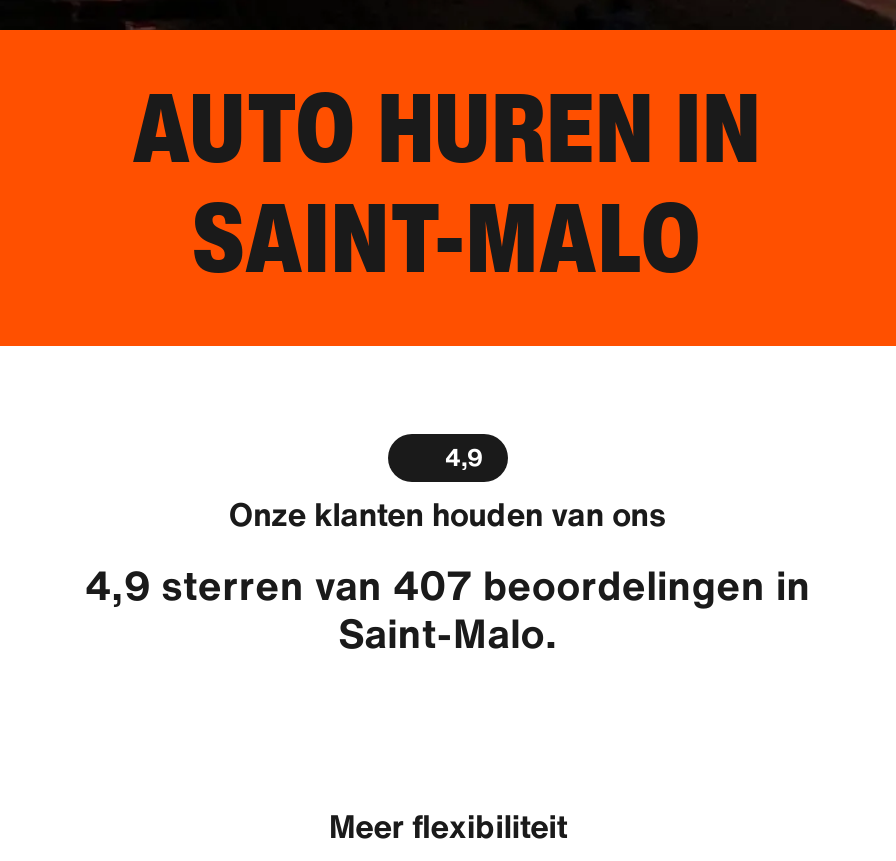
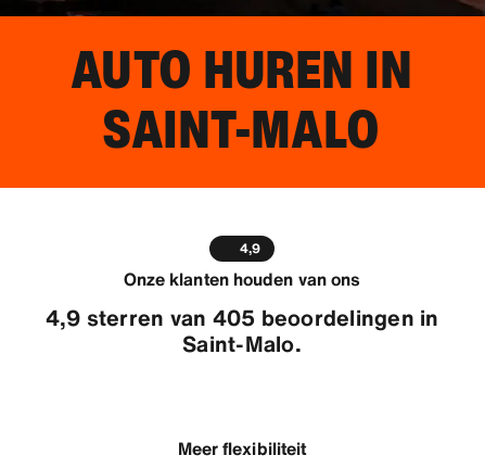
- 4,9 sterren van 407 beoordelingen in
+ 4,9 sterren van 405 beoordelingen in
